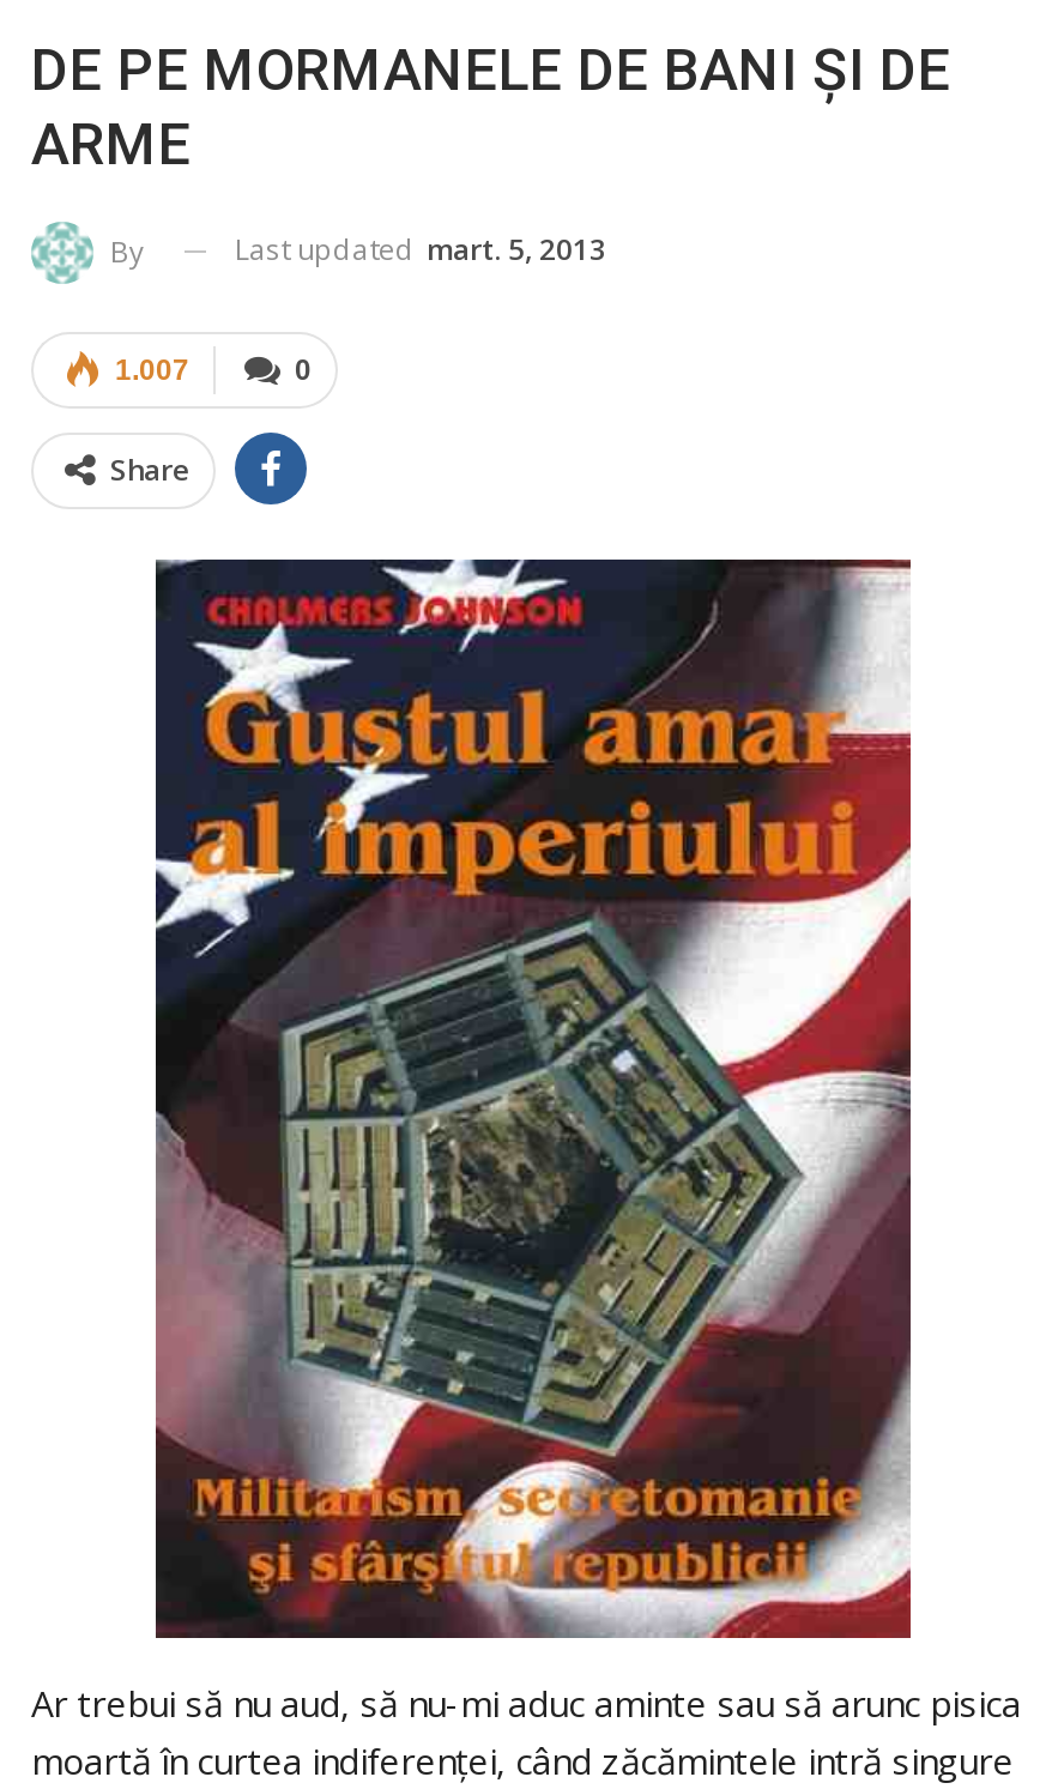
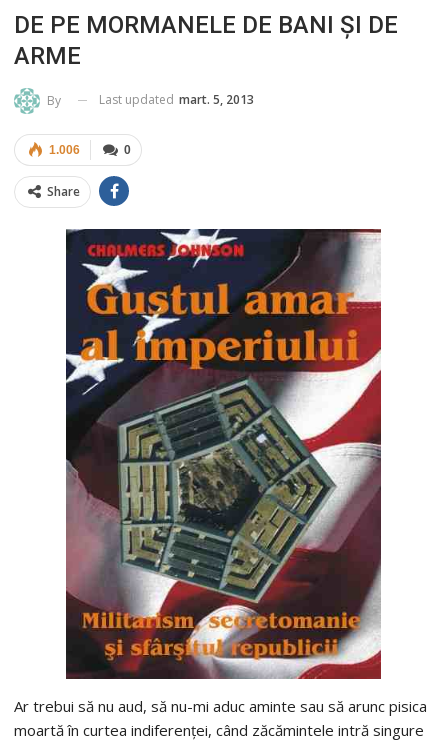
- 1.007
+ 1.006
